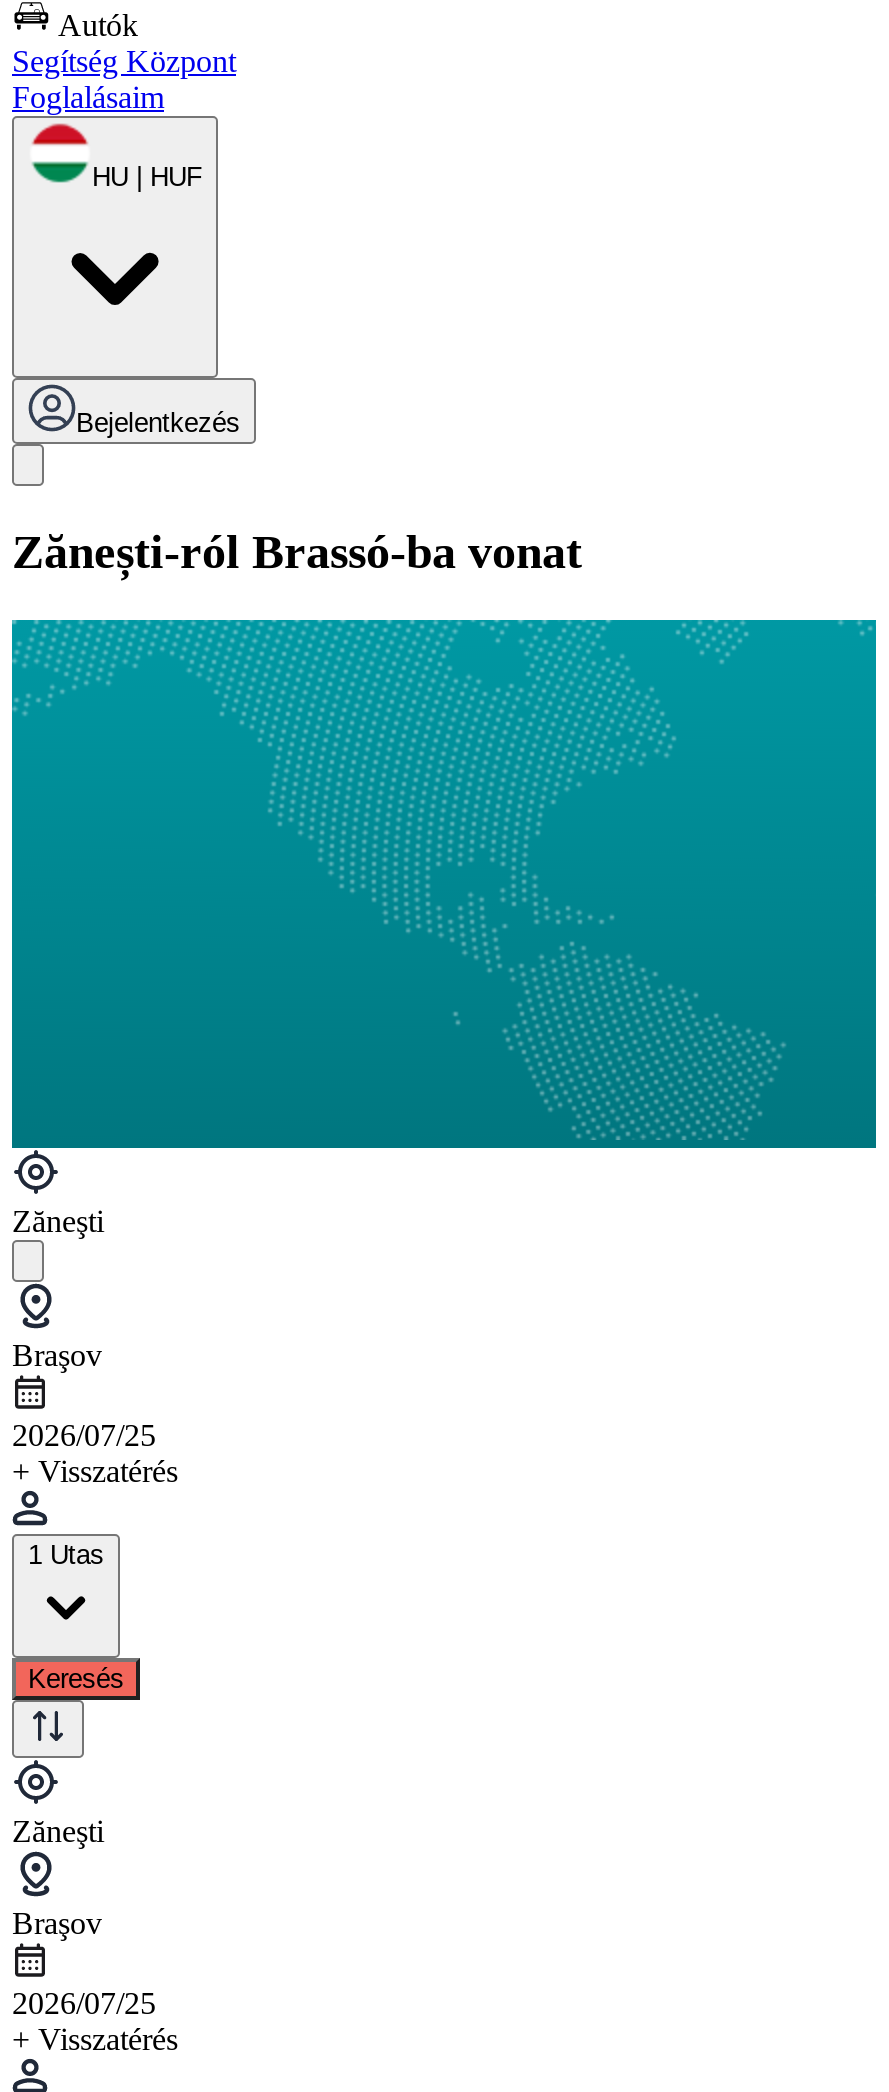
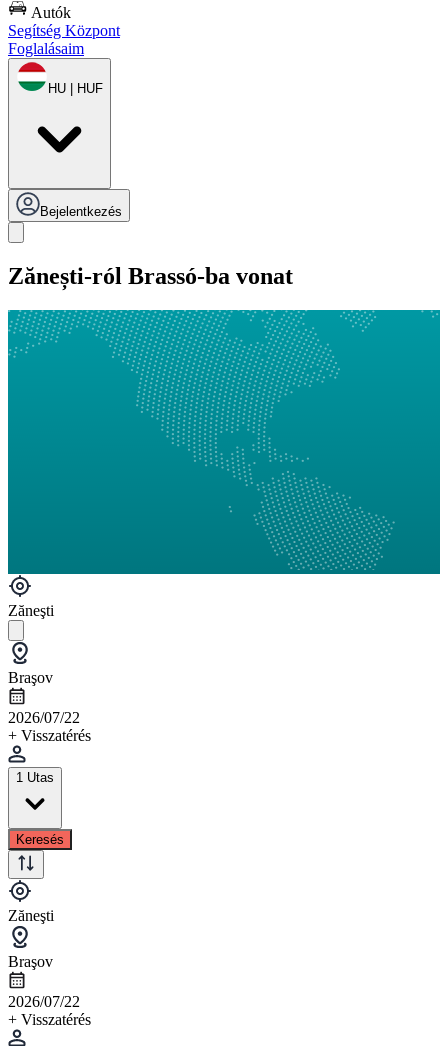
- 2026/07/25
+ 2026/07/22

- 2026/07/25
+ 2026/07/22
